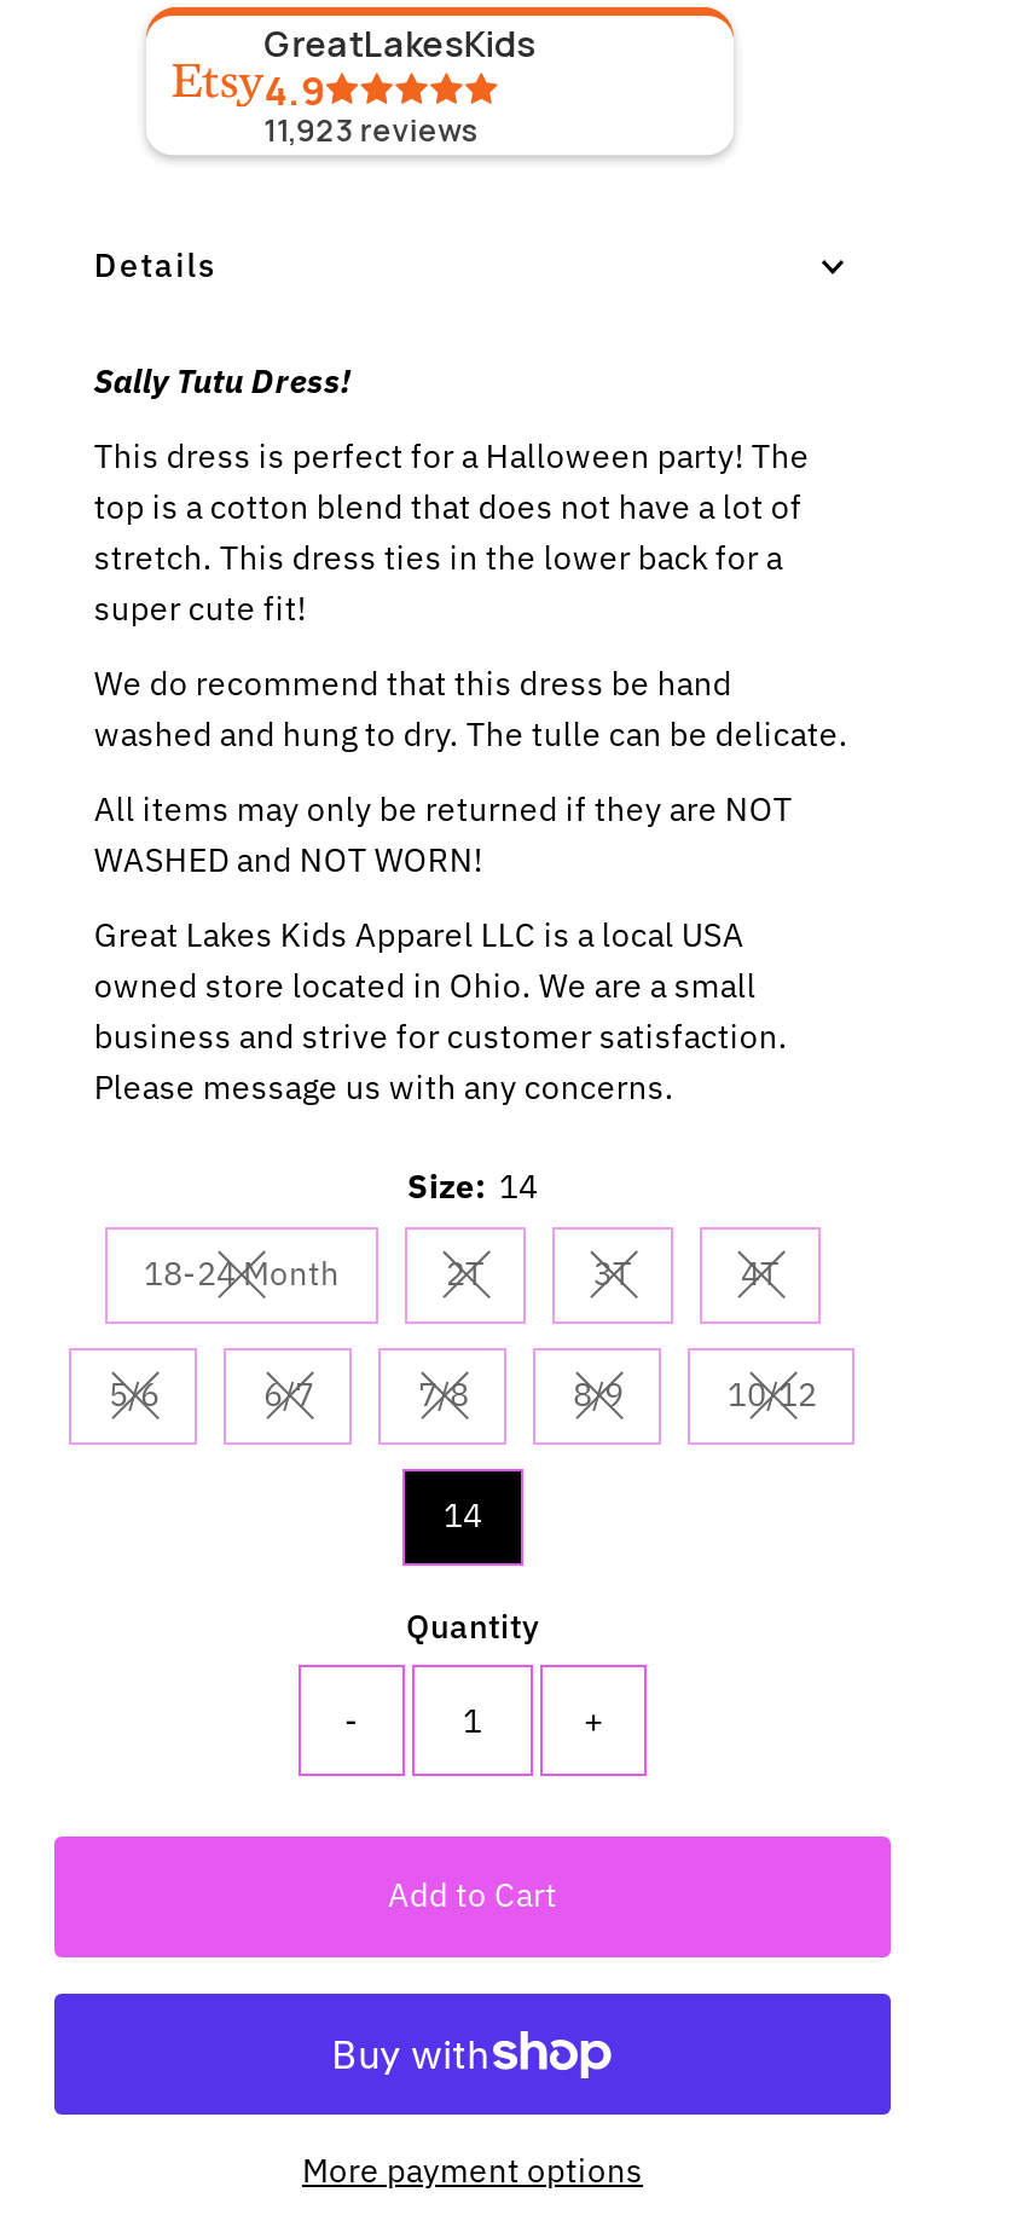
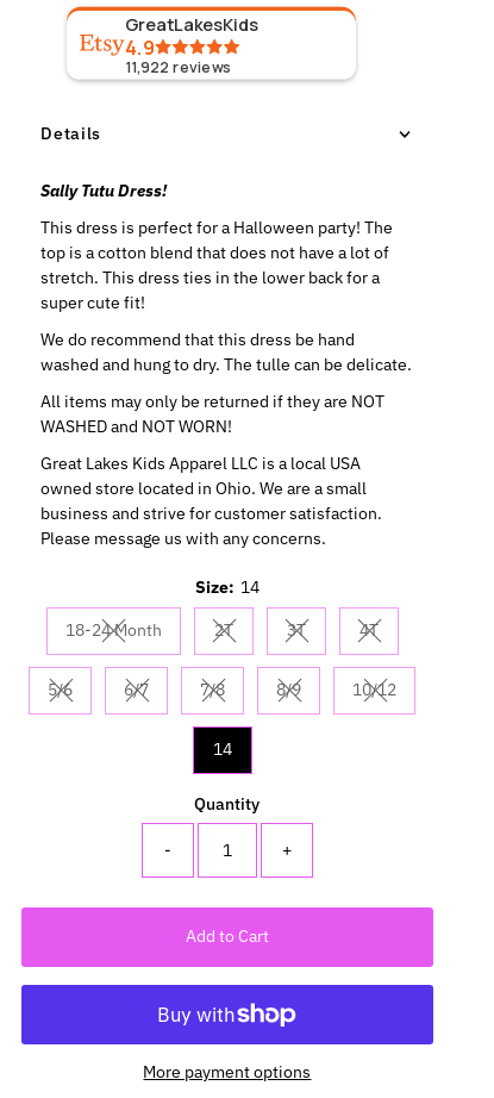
- 11,923 reviews
+ 11,922 reviews
